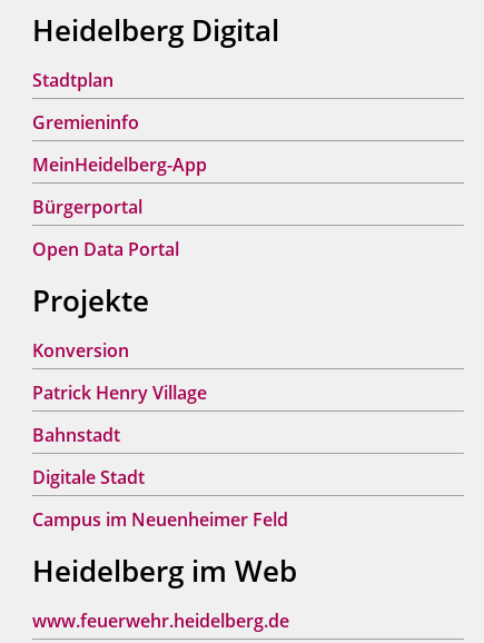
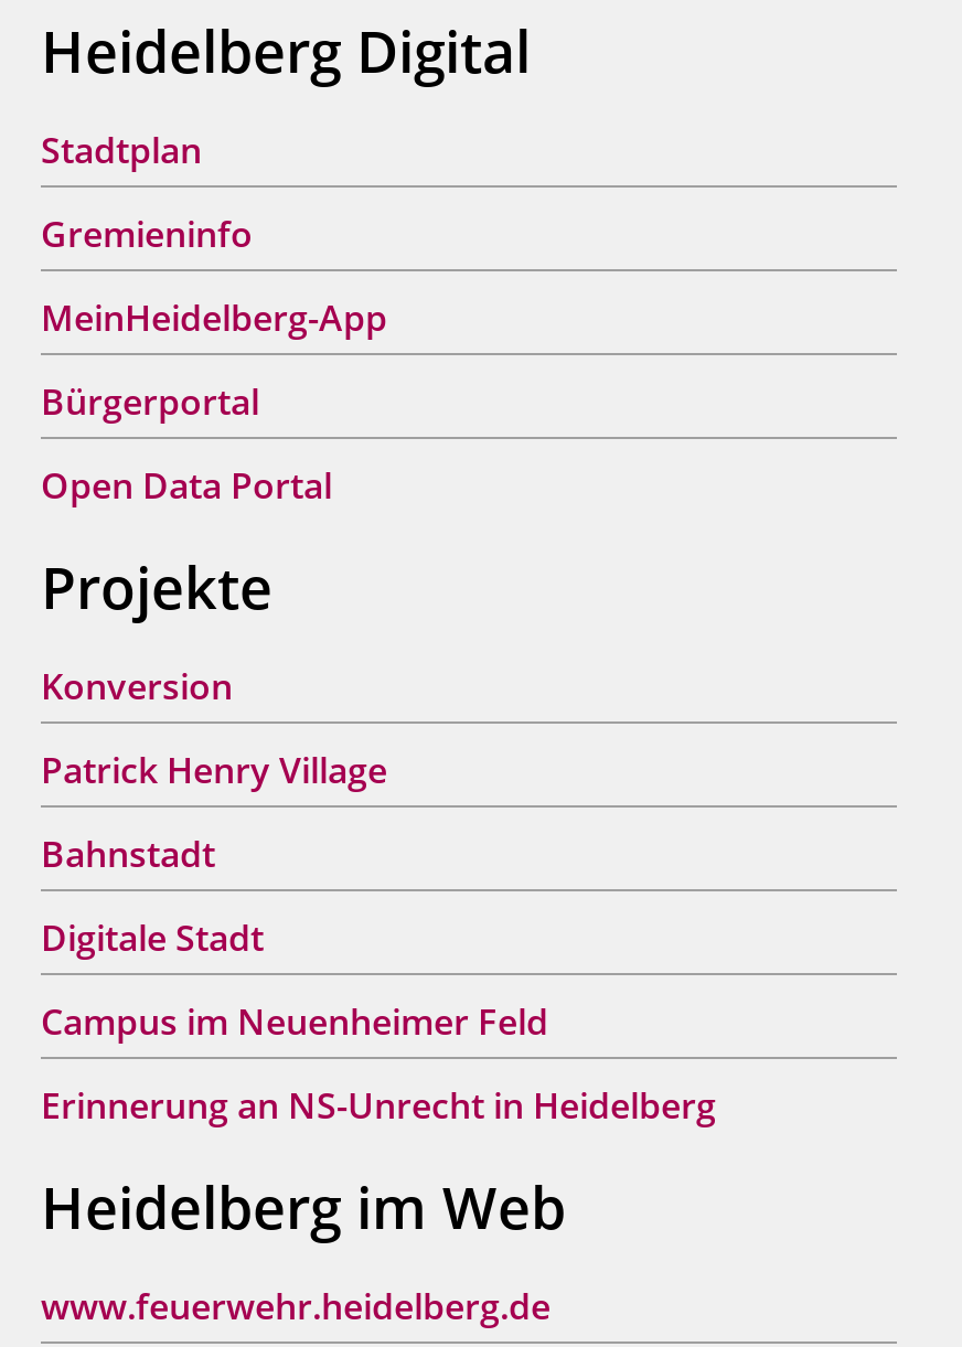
+ Erinnerung an NS-Unrecht in Heidelberg
